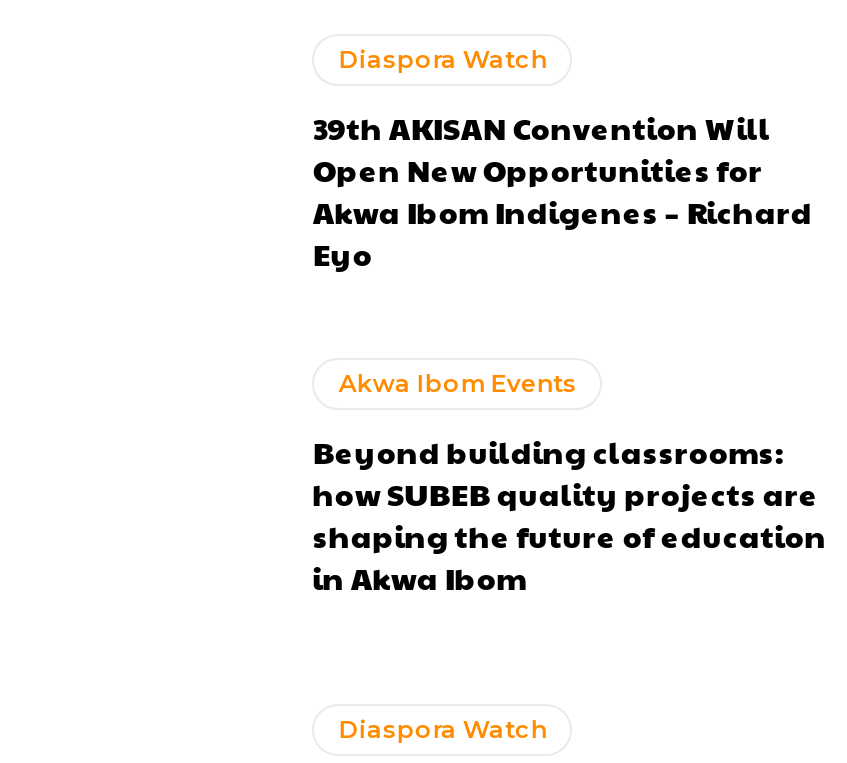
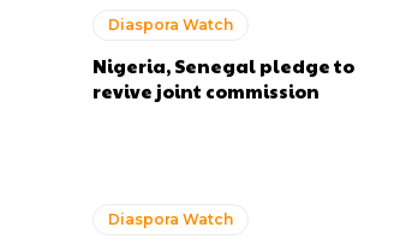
- 39th AKISAN Convention Will
- Open New Opportunities for
- Akwa Ibom Indigenes – Richard
- Eyo
- Akwa Ibom Events
- Beyond building classrooms:
- how SUBEB quality projects are
- shaping the future of education
- in Akwa Ibom
+ Nigeria, Senegal pledge to
+ revive joint commission
